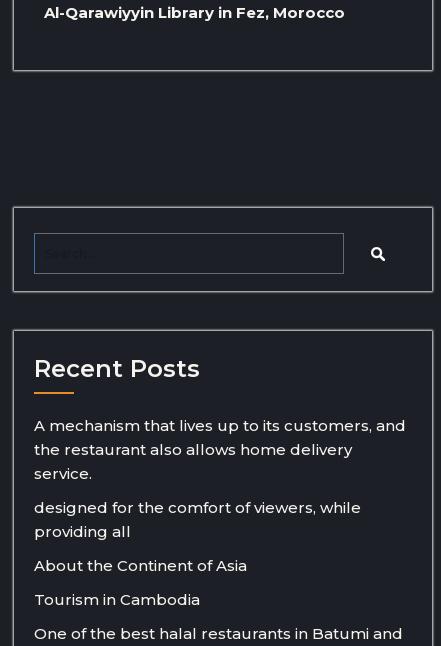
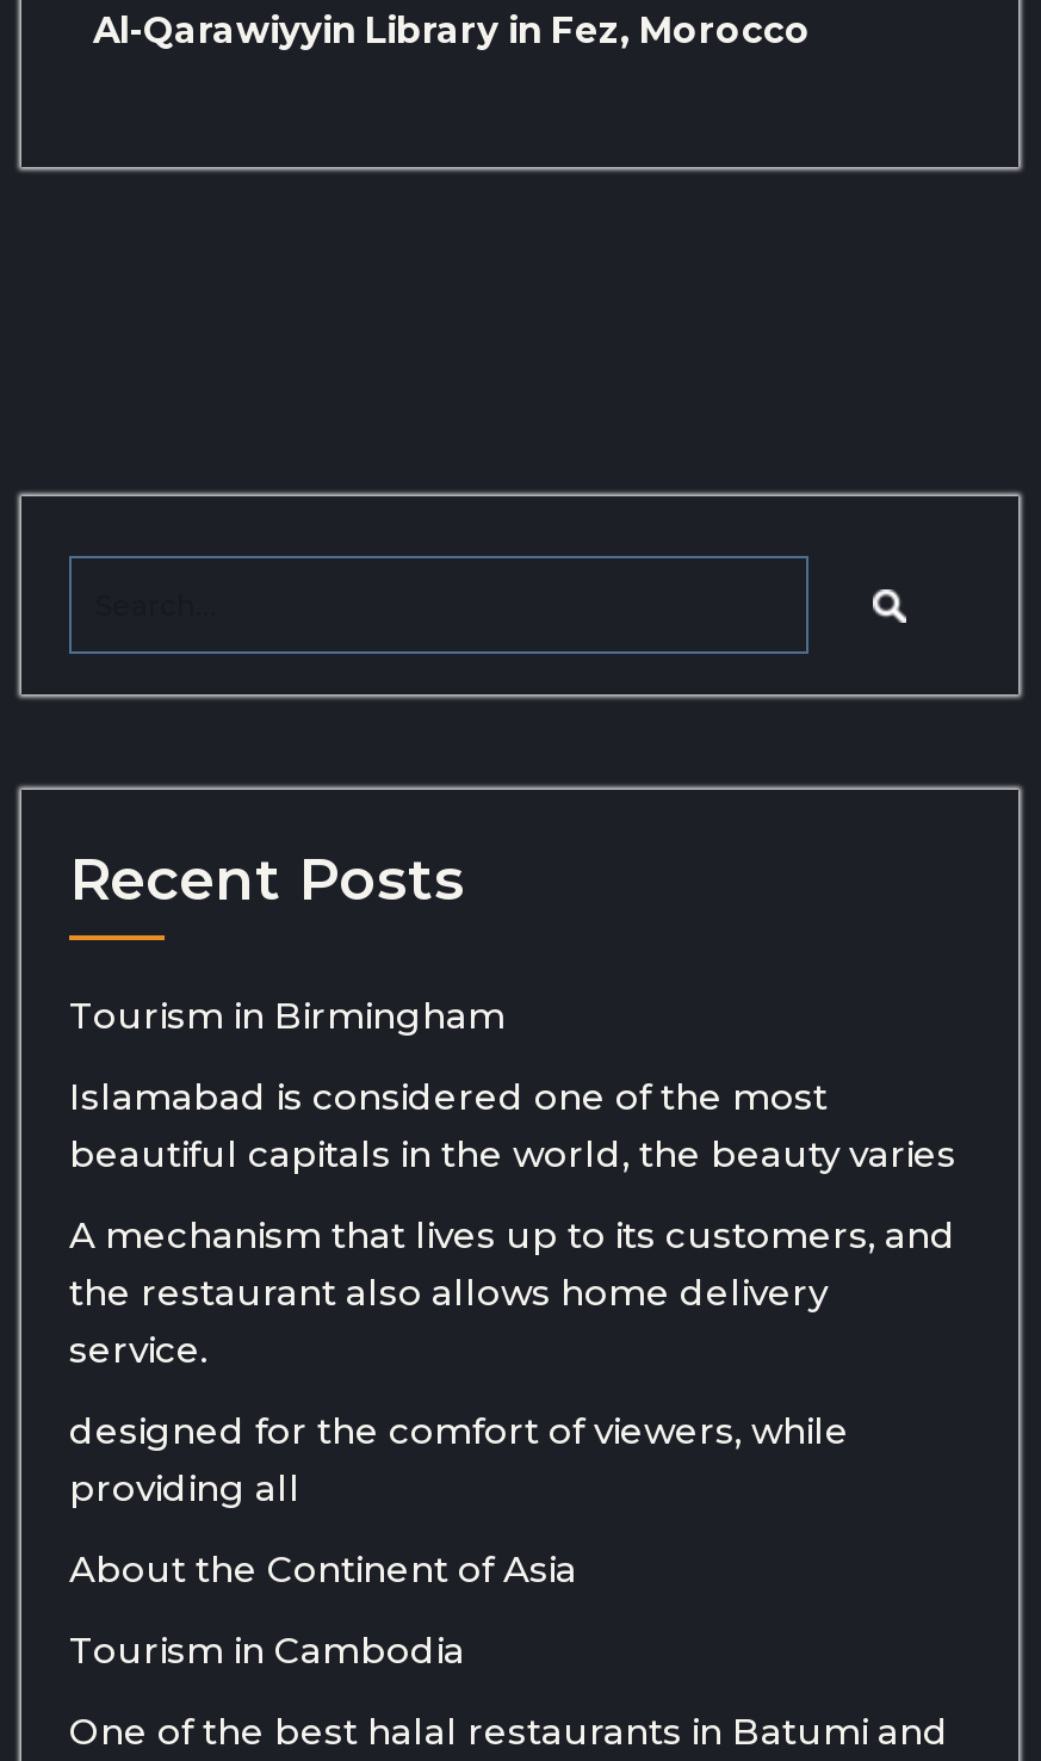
+ Tourism in Birmingham
+ Islamabad is considered one of the most
+ beautiful capitals in the world, the beauty varies
